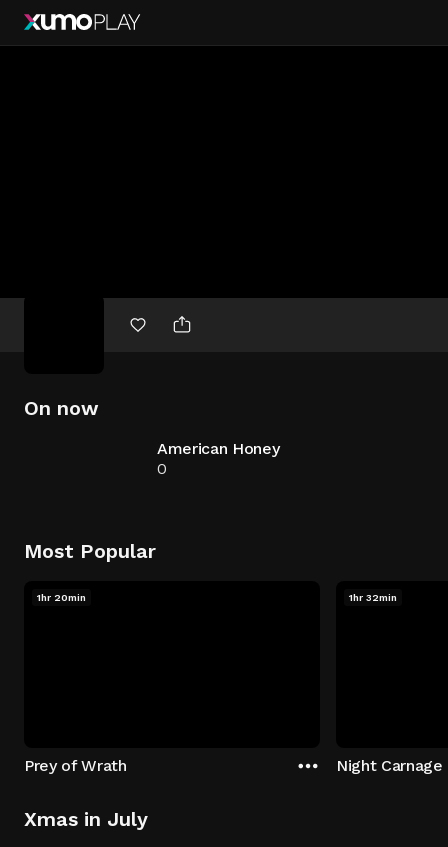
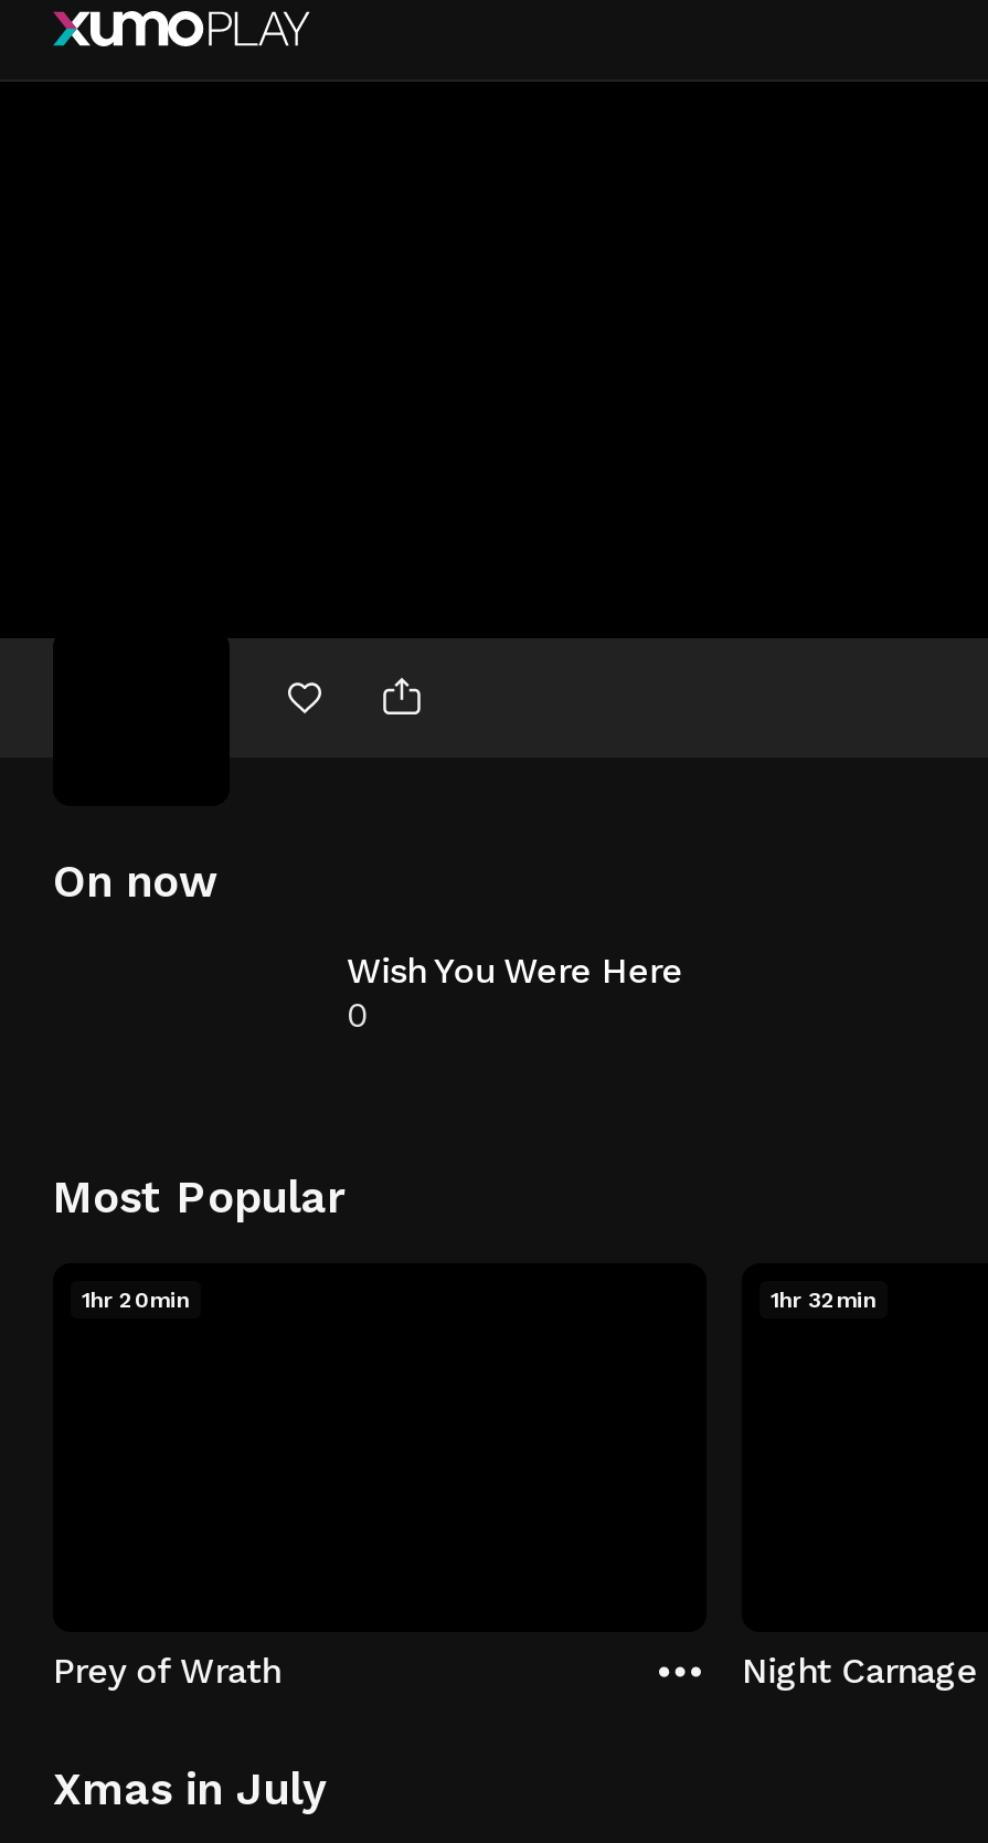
- American Honey
+ Wish You Were Here
